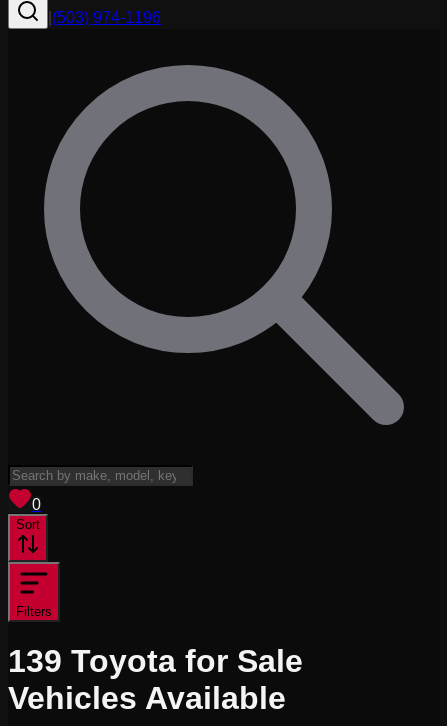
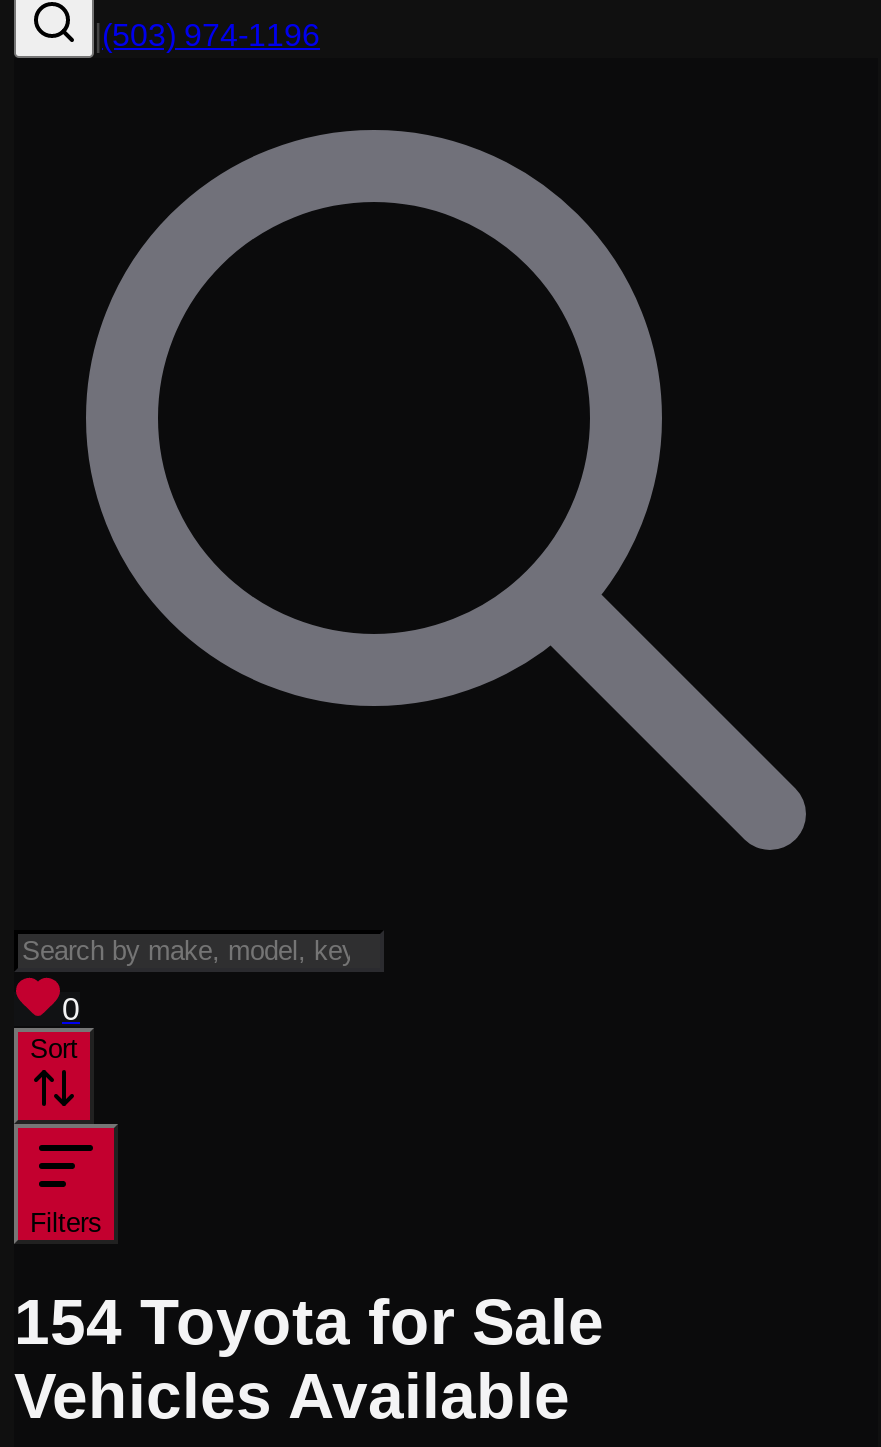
- 139 Toyota for Sale
+ 154 Toyota for Sale
